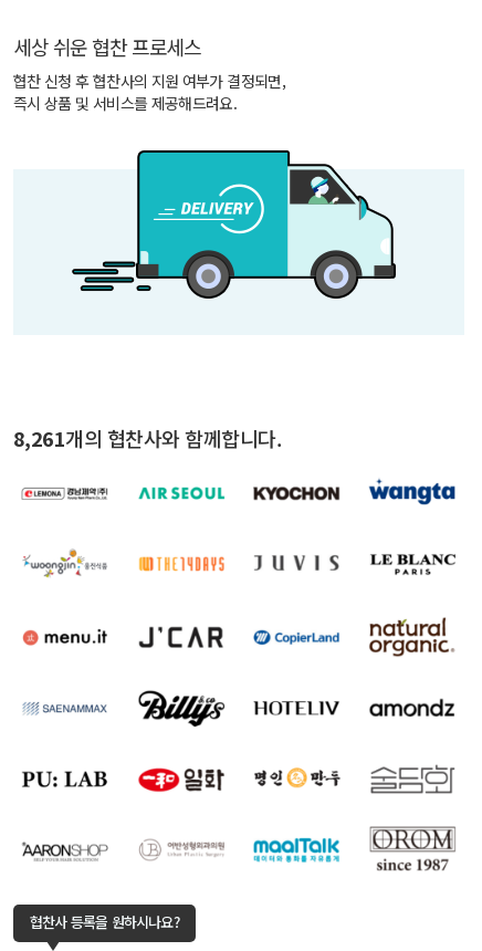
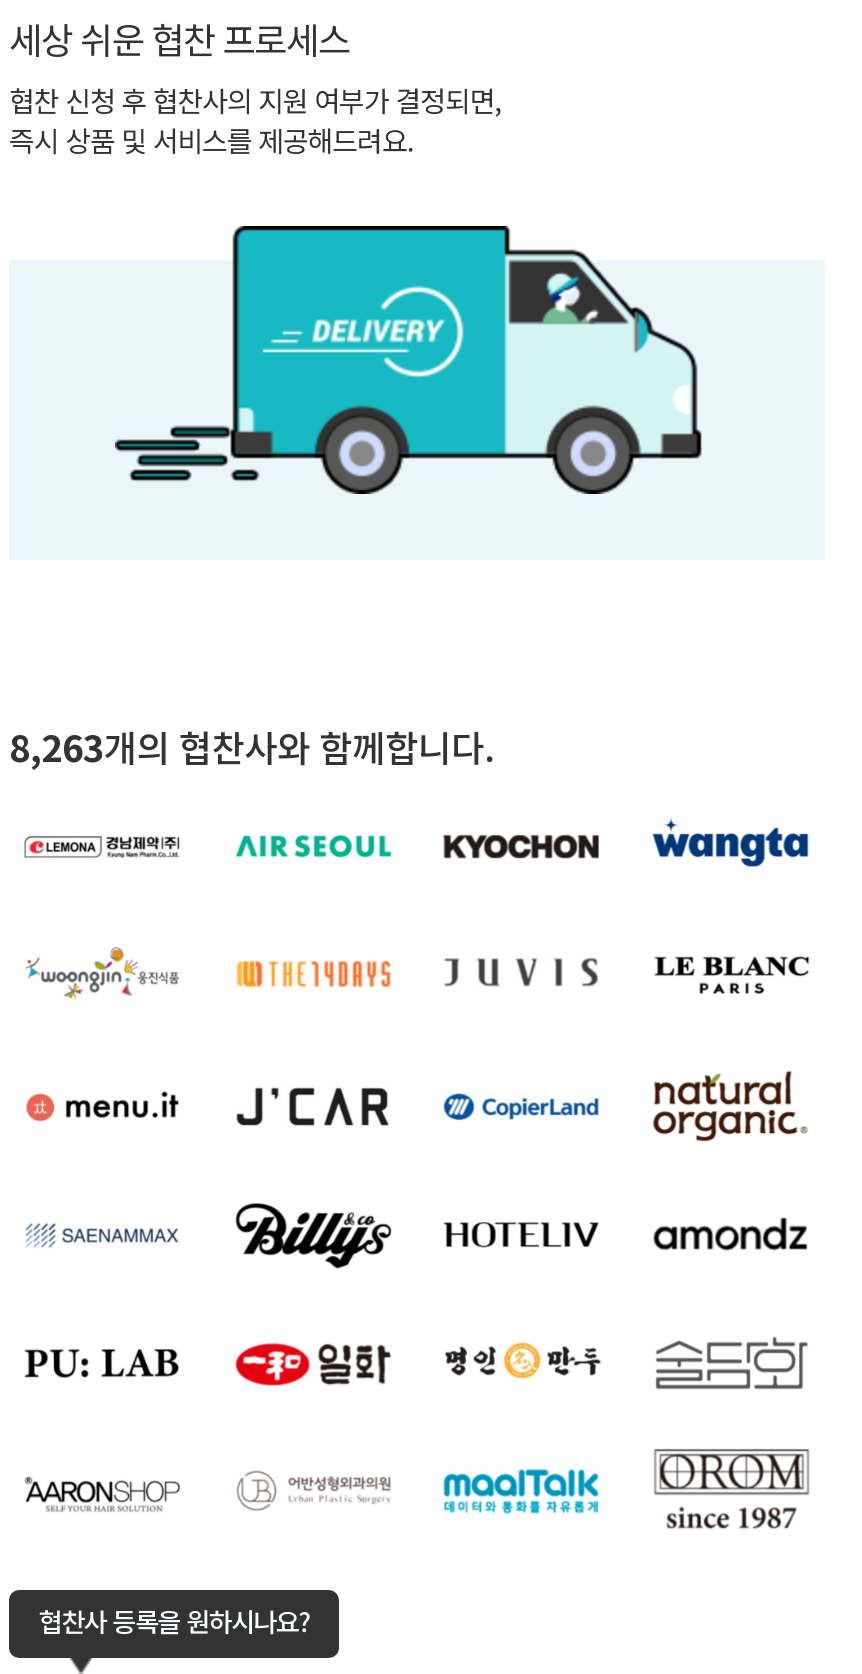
- 8,261개의 협찬사와 함께합니다.
+ 8,263개의 협찬사와 함께합니다.
